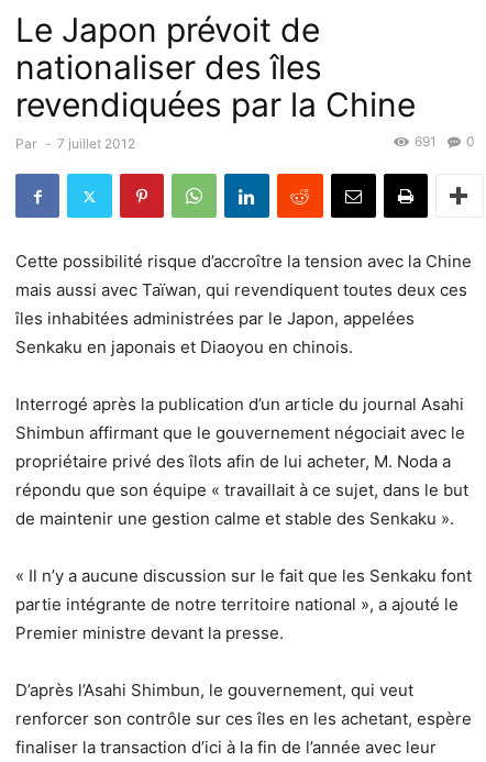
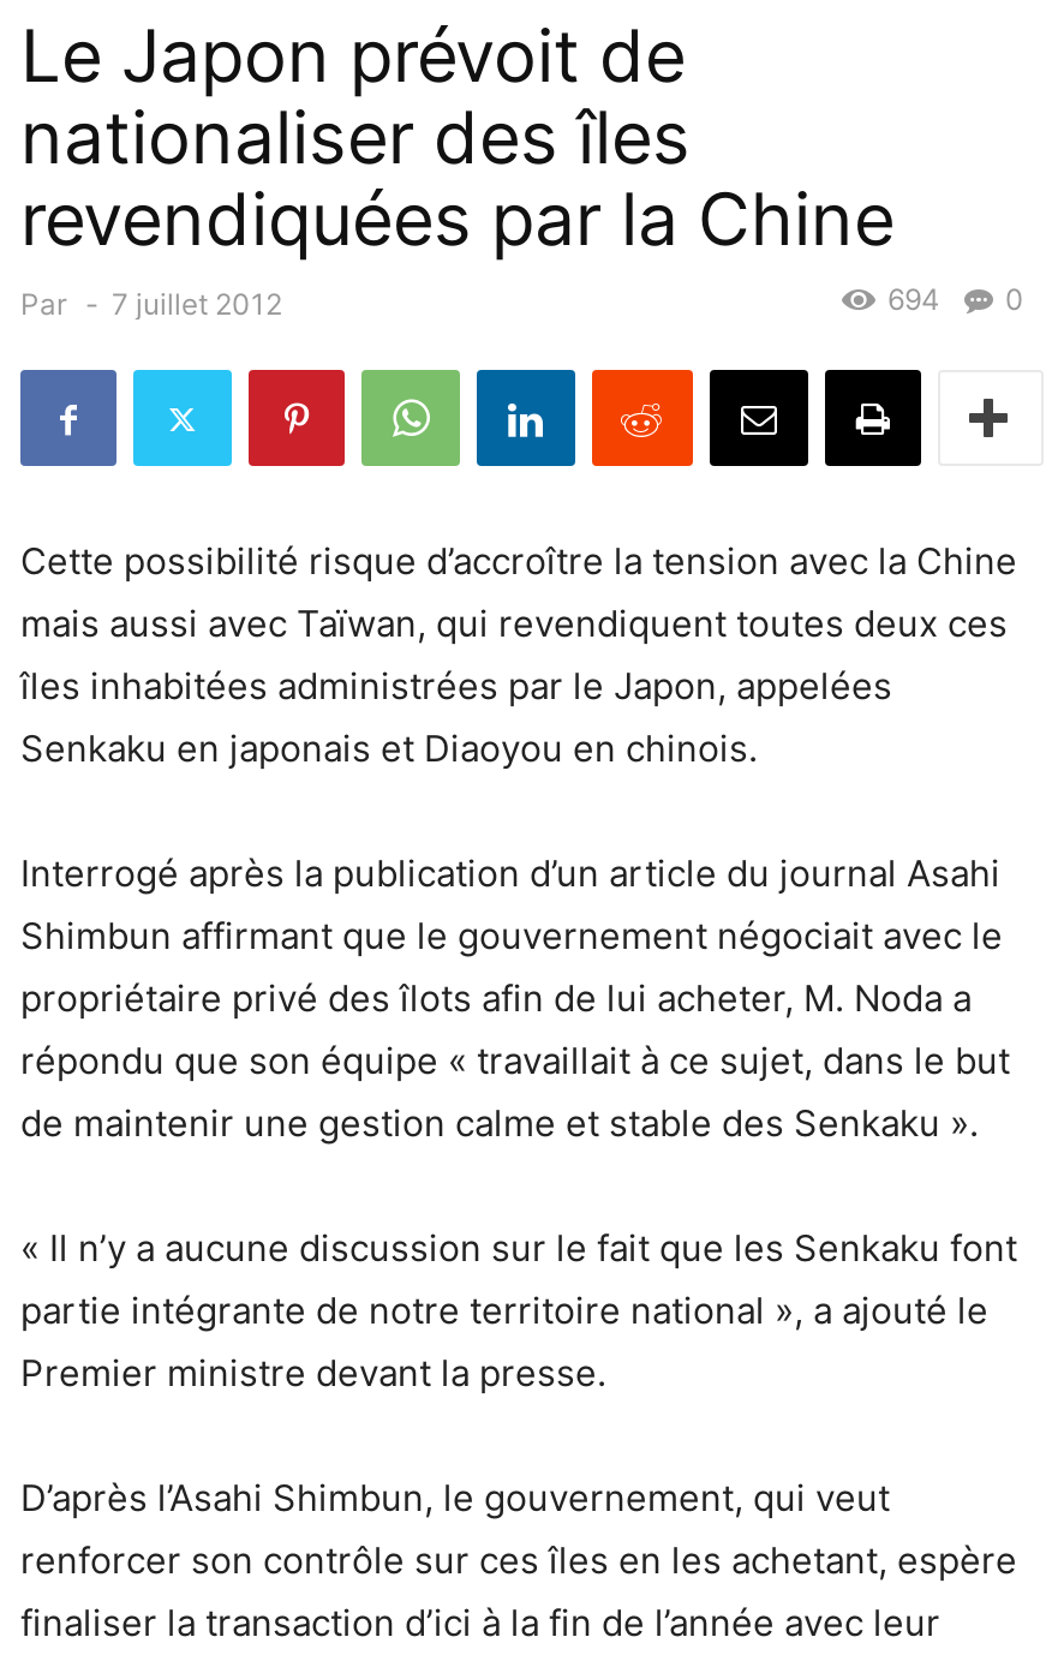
- 691 0
+ 694 0
